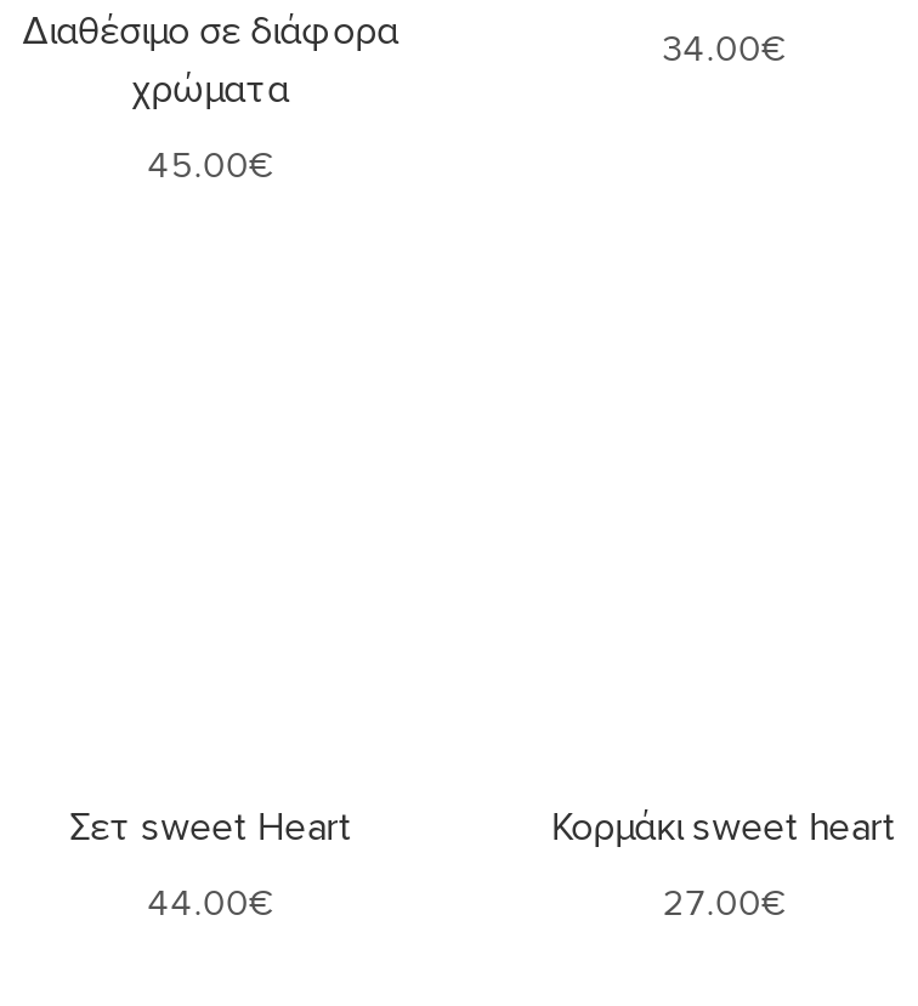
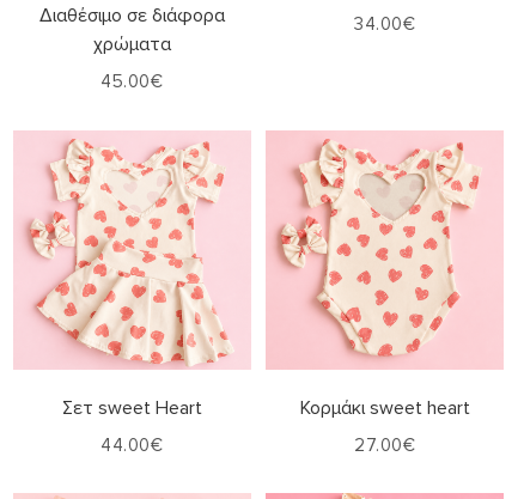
+ [image]

+ [image]
